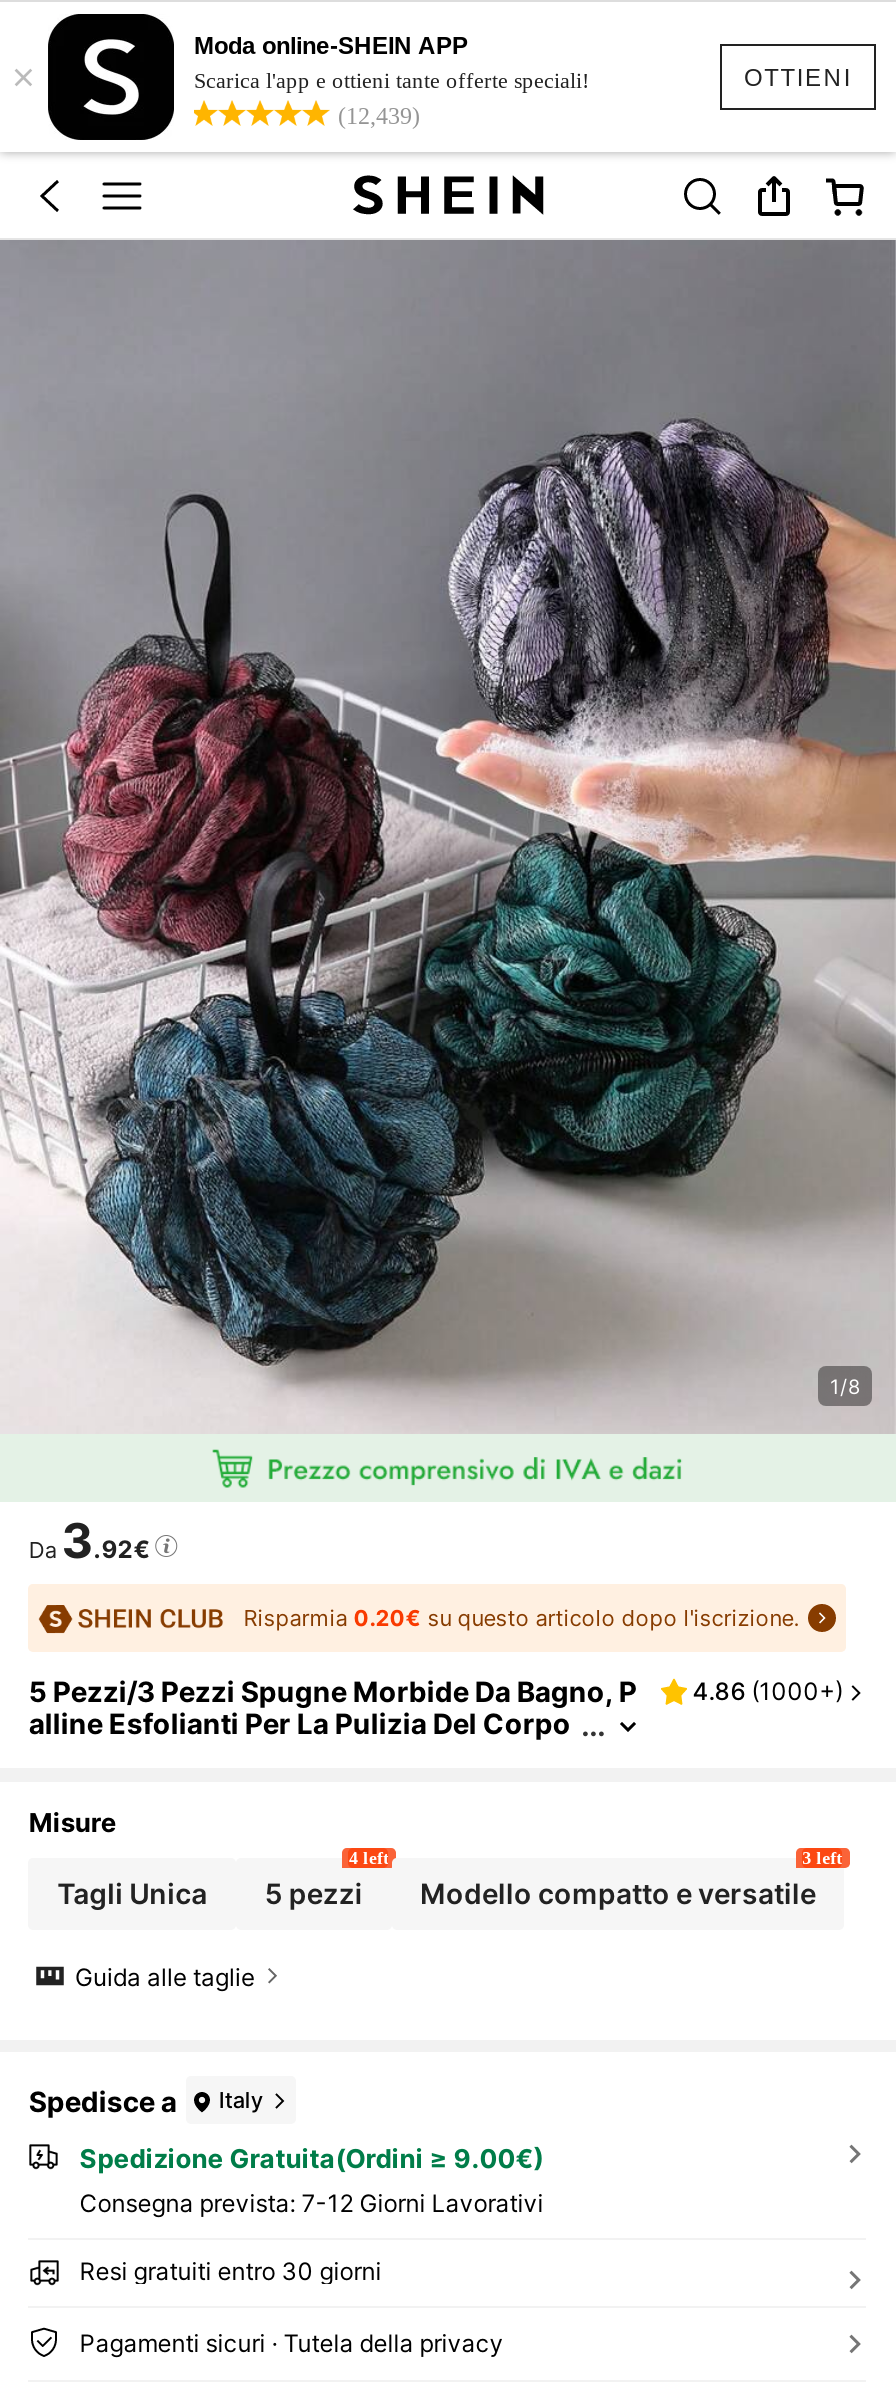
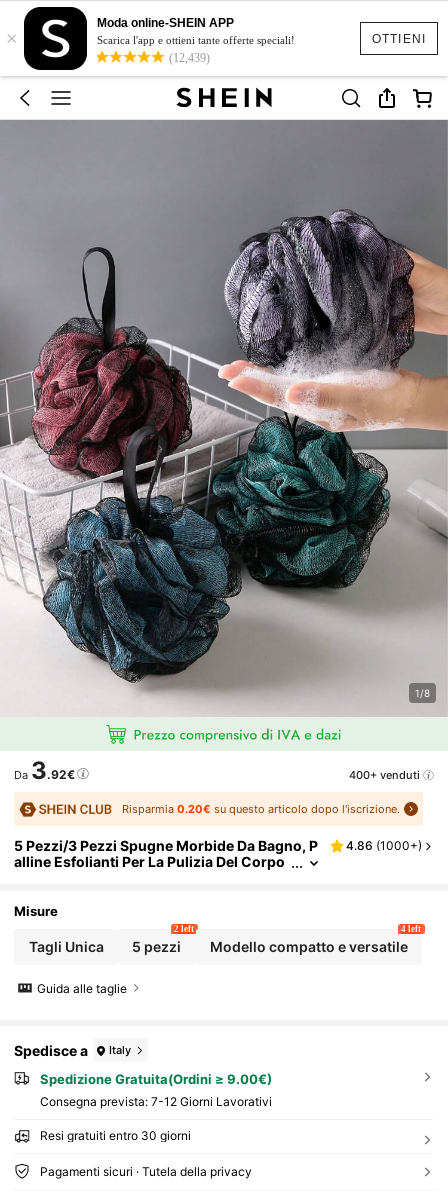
+ 400+ venduti

- 4 left
+ 2 left

- 3 left
+ 4 left
